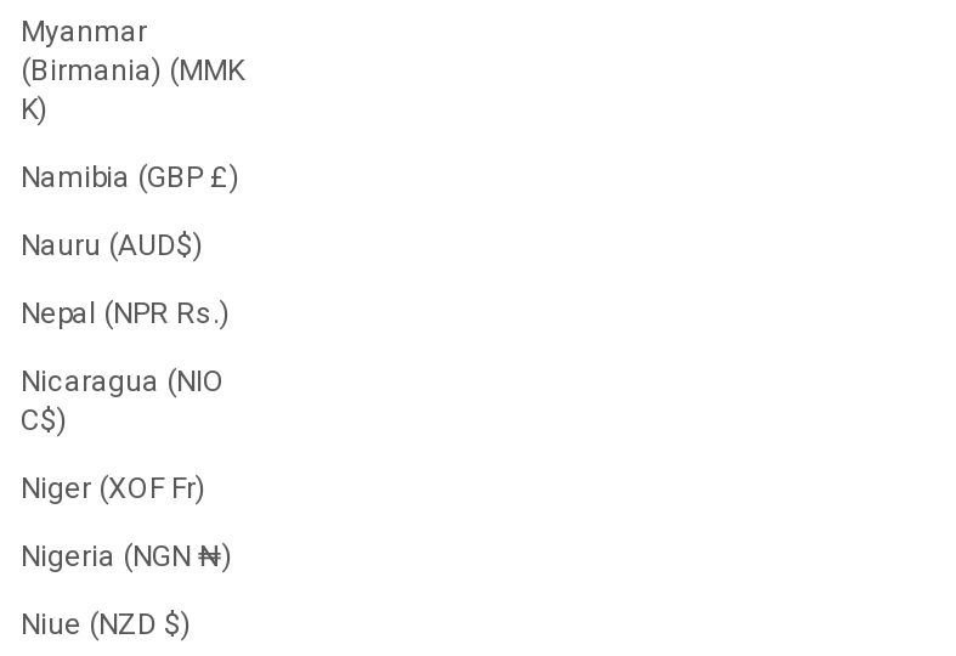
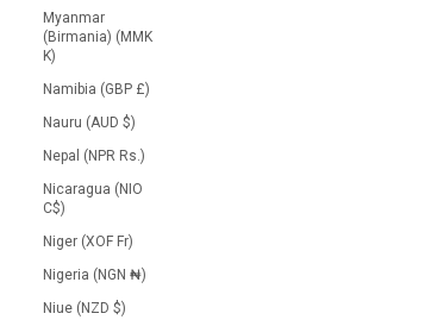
- Nauru (AUD$)
+ Nauru (AUD $)
